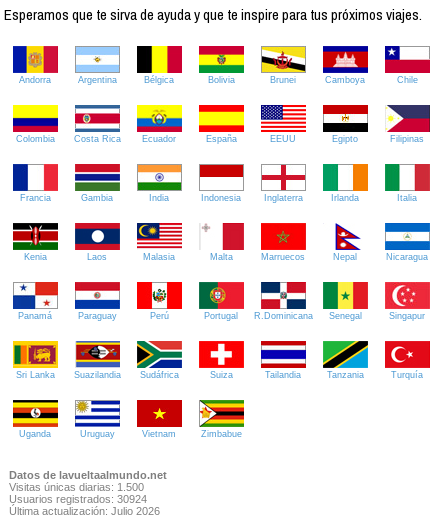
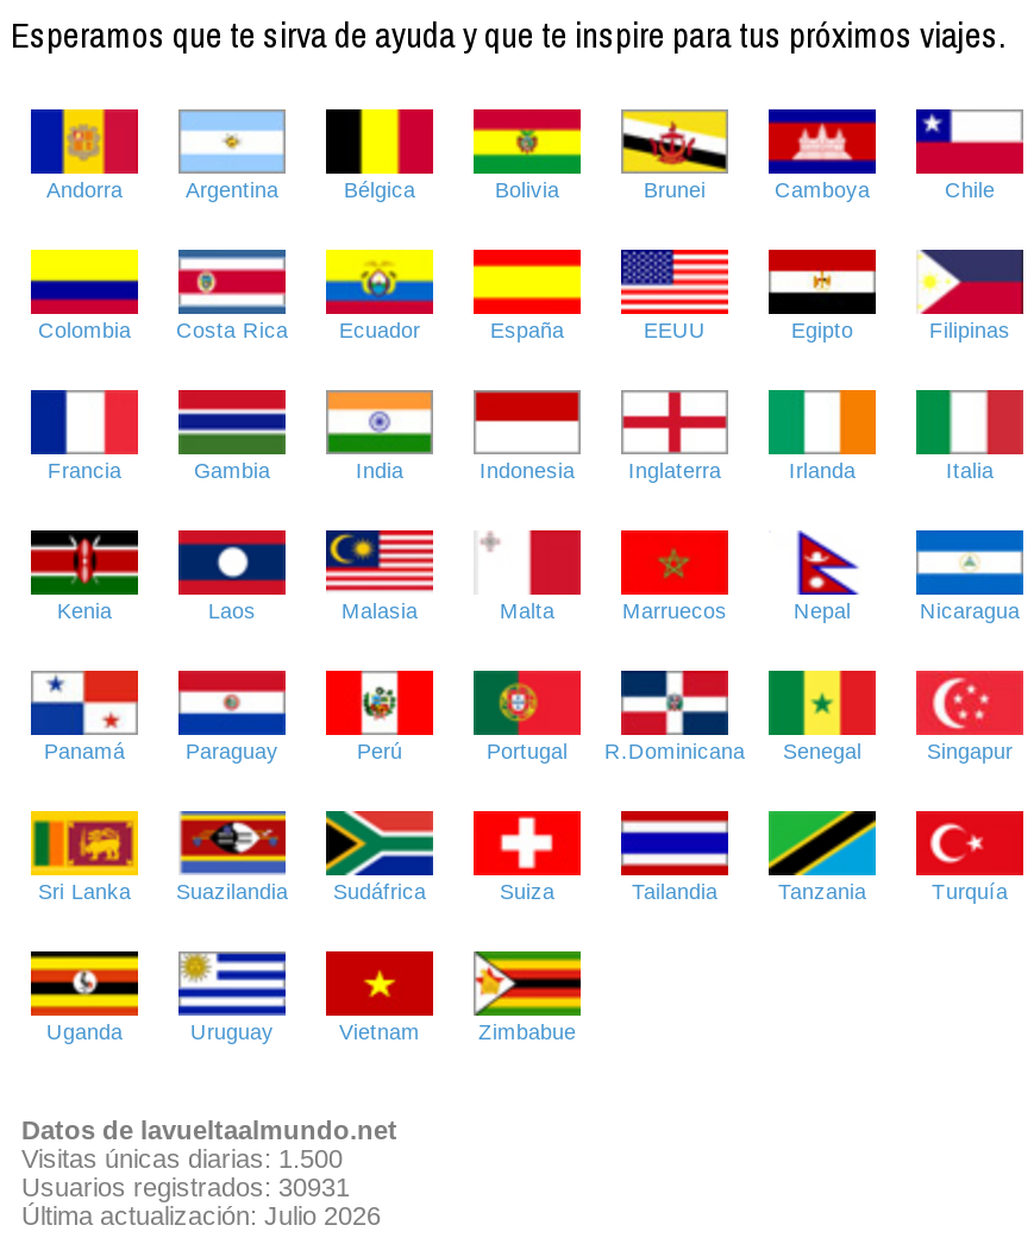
- Usuarios registrados: 30924
+ Usuarios registrados: 30931
